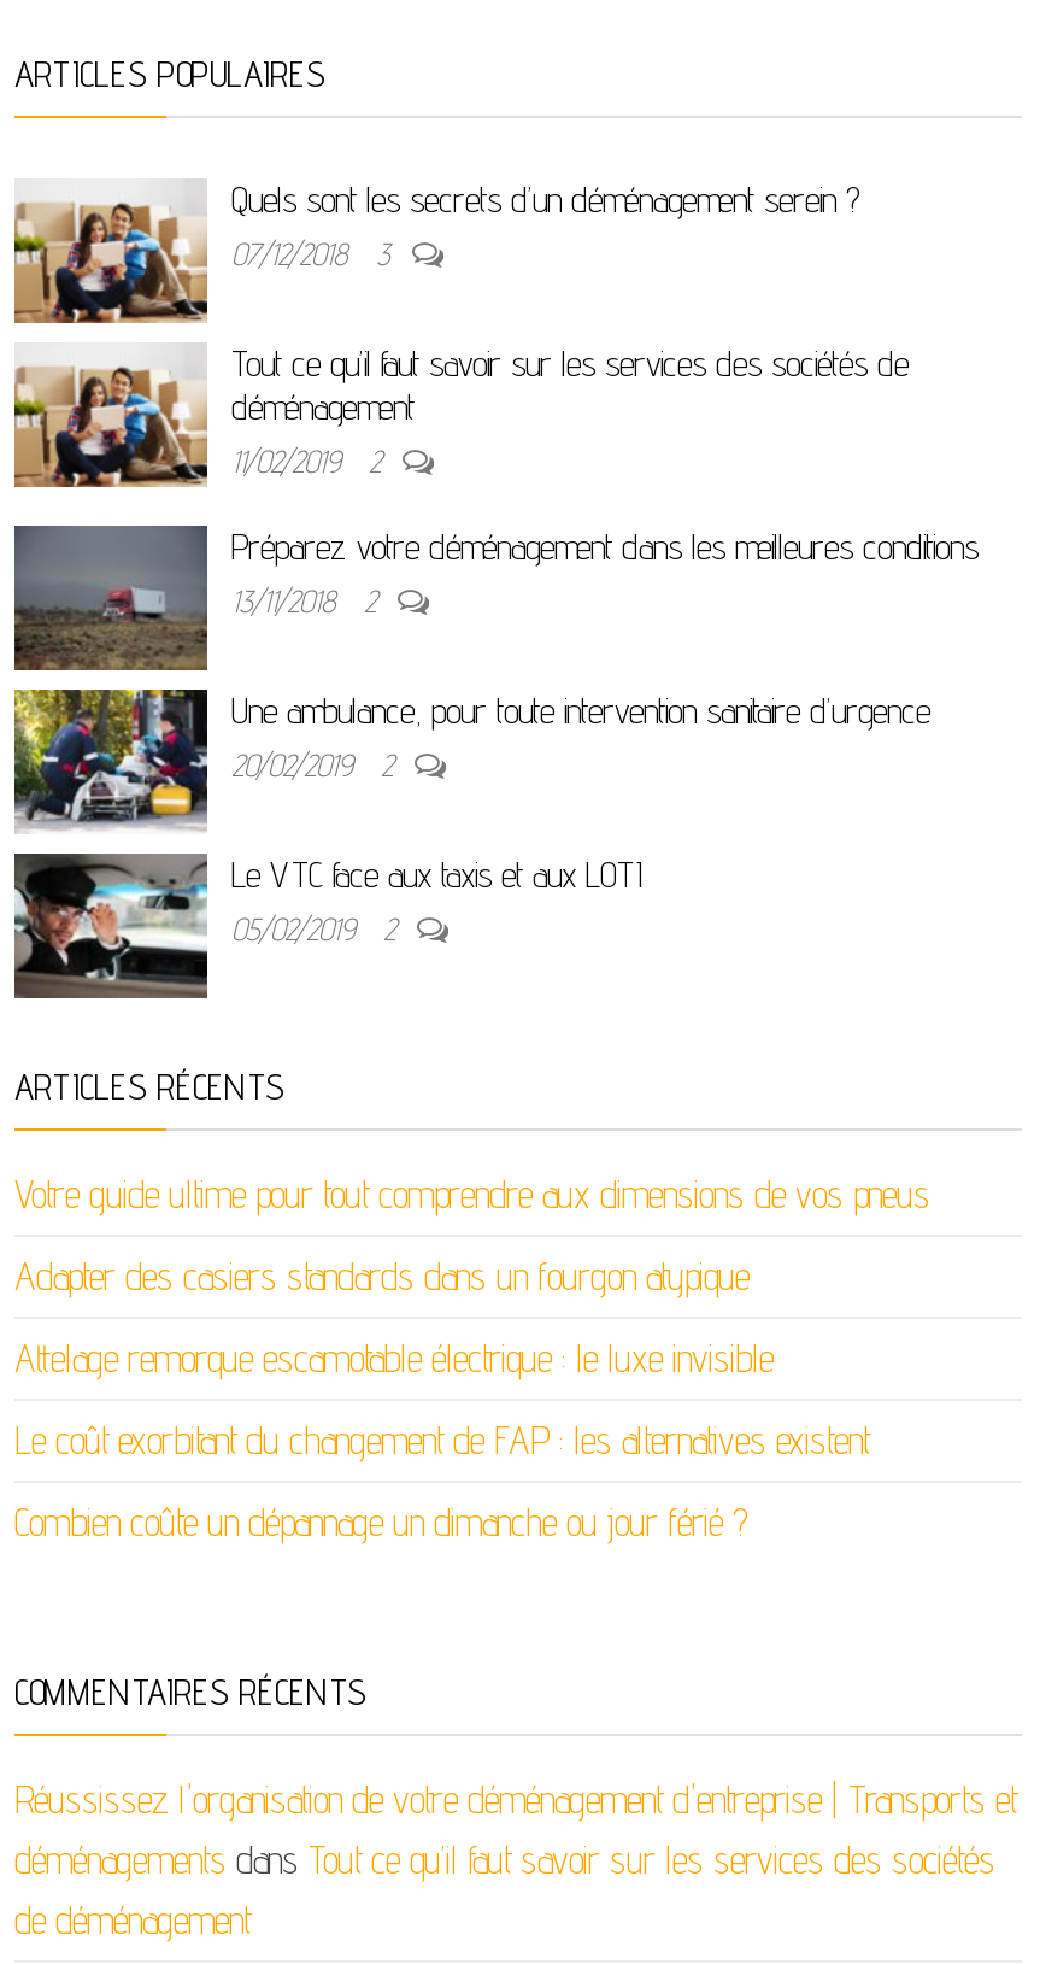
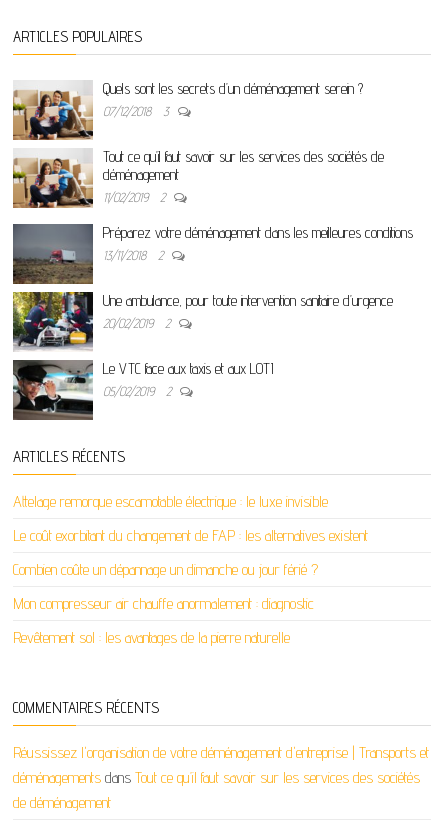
- Votre guide ultime pour tout comprendre aux dimensions de vos pneus
- Adapter des casiers standards dans un fourgon atypique

moved up: Attelage remorque escamotable électrique : le luxe invisible | Le coût exorbitant du changement de FAP : les alternatives existent | Combien coûte un dépannage un dimanche ou jour férié ?

+ Mon compresseur air chauffe anormalement : diagnostic
+ Revêtement sol : les avantages de la pierre naturelle
